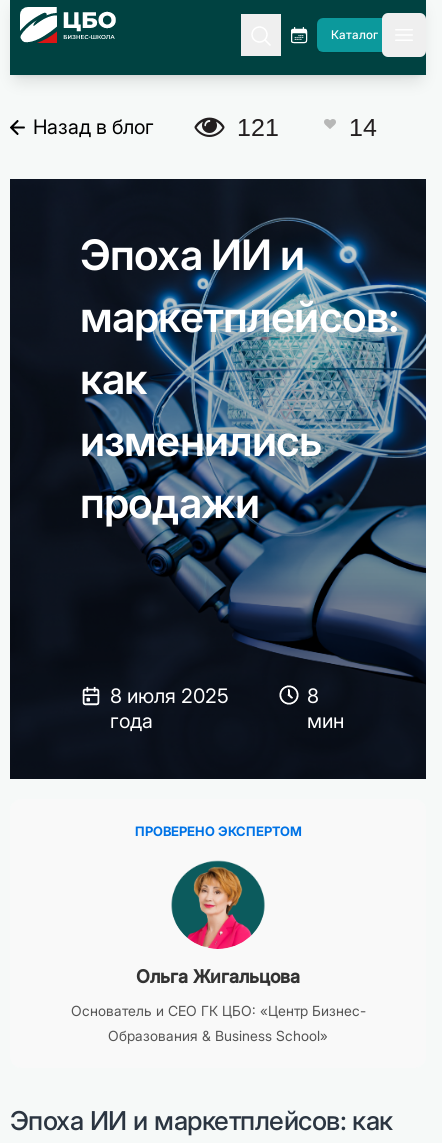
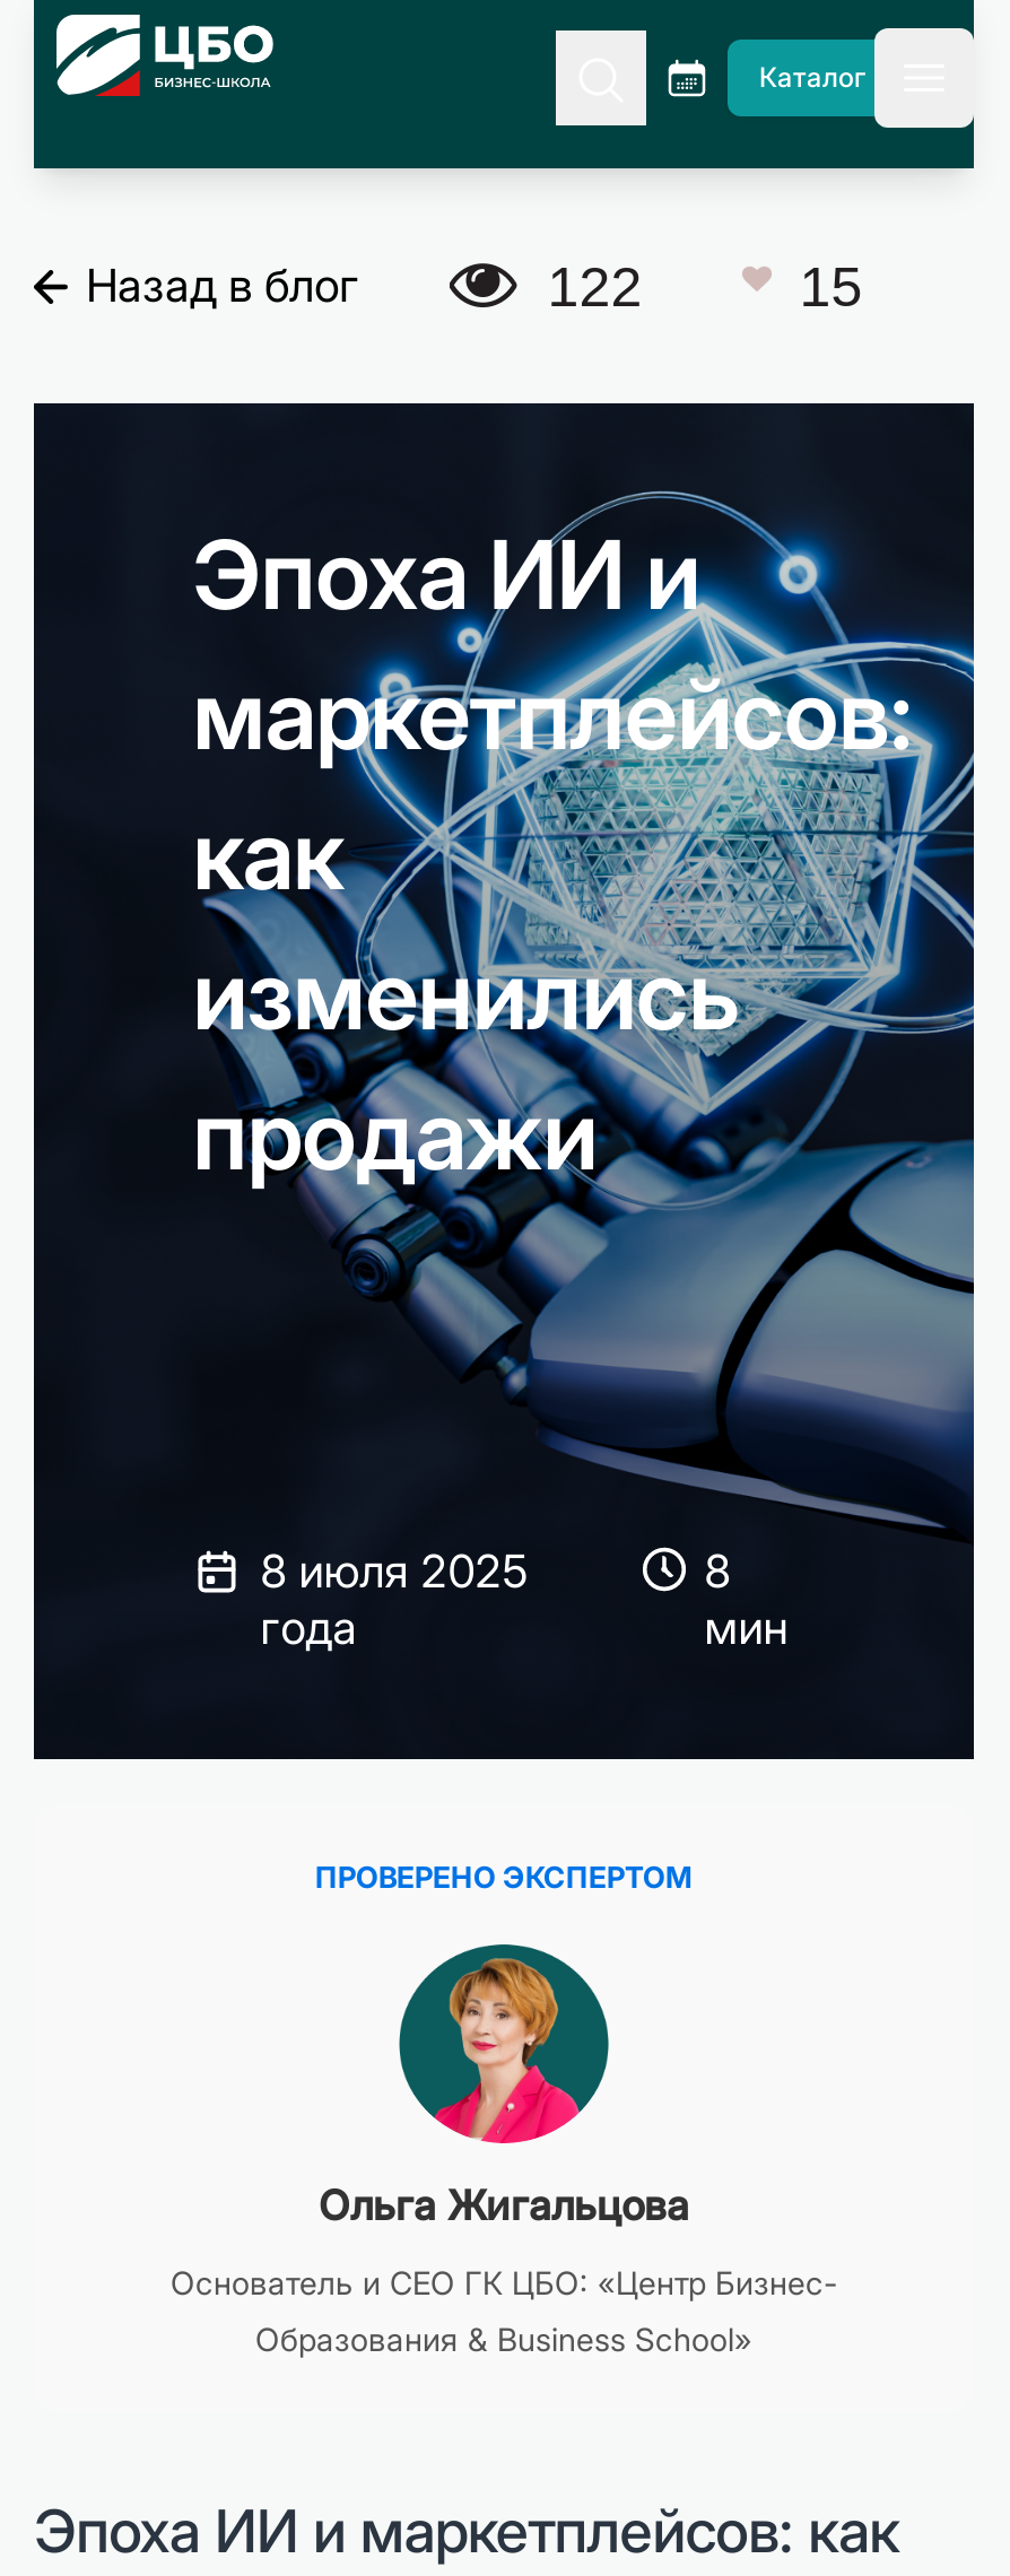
- Назад в блог A 121
+ Назад в блог A 122

- 14
+ 15
